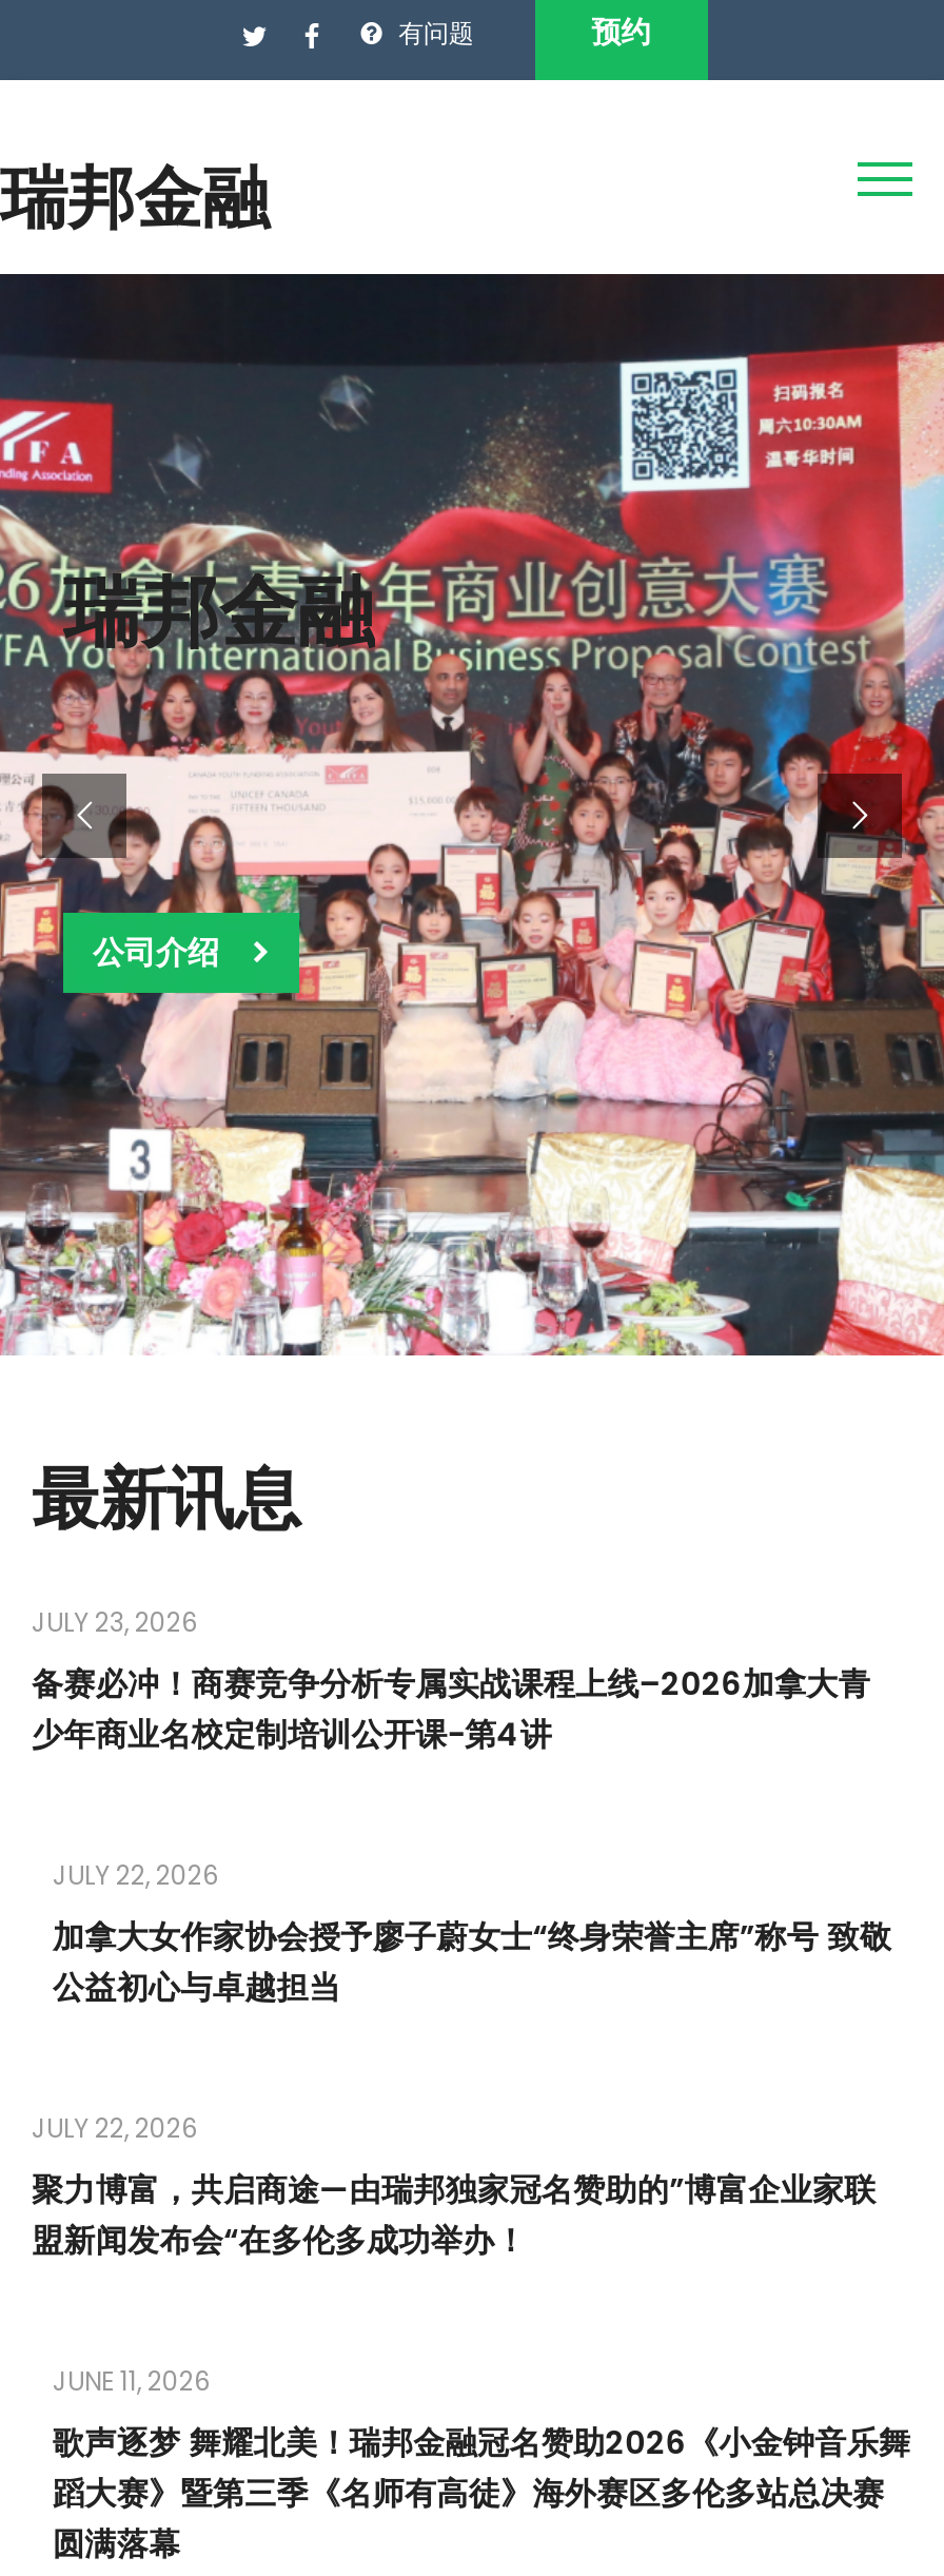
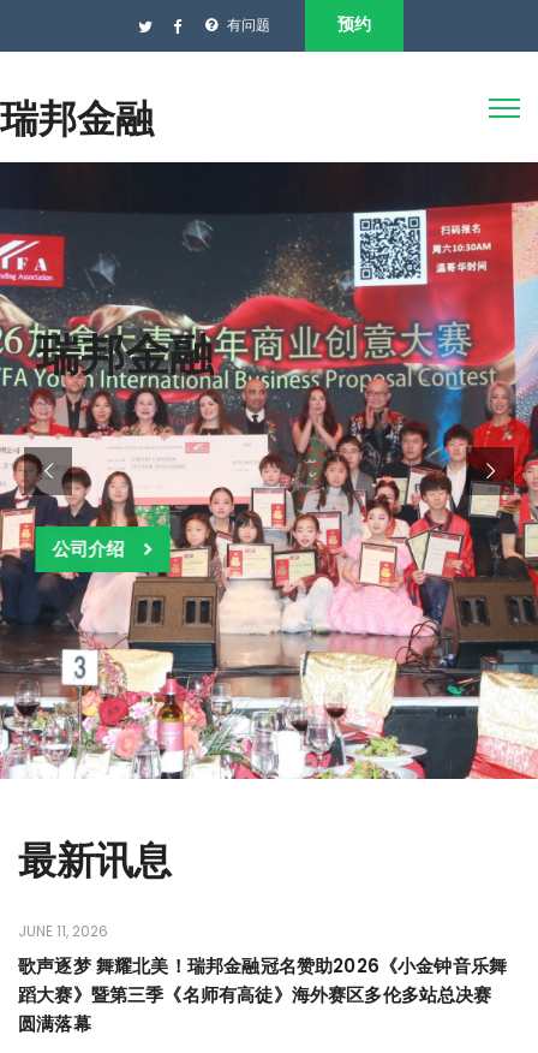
- JULY 23, 2026
- 备赛必冲！商赛竞争分析专属实战课程上线–2026加拿大青
- 少年商业名校定制培训公开课-第4讲
- JULY 22, 2026
- 加拿大女作家协会授予廖子蔚女士“终身荣誉主席”称号 致敬
- 公益初心与卓越担当
- JULY 22, 2026
- 聚力博富，共启商途—由瑞邦独家冠名赞助的”博富企业家联
- 盟新闻发布会“在多伦多成功举办！
